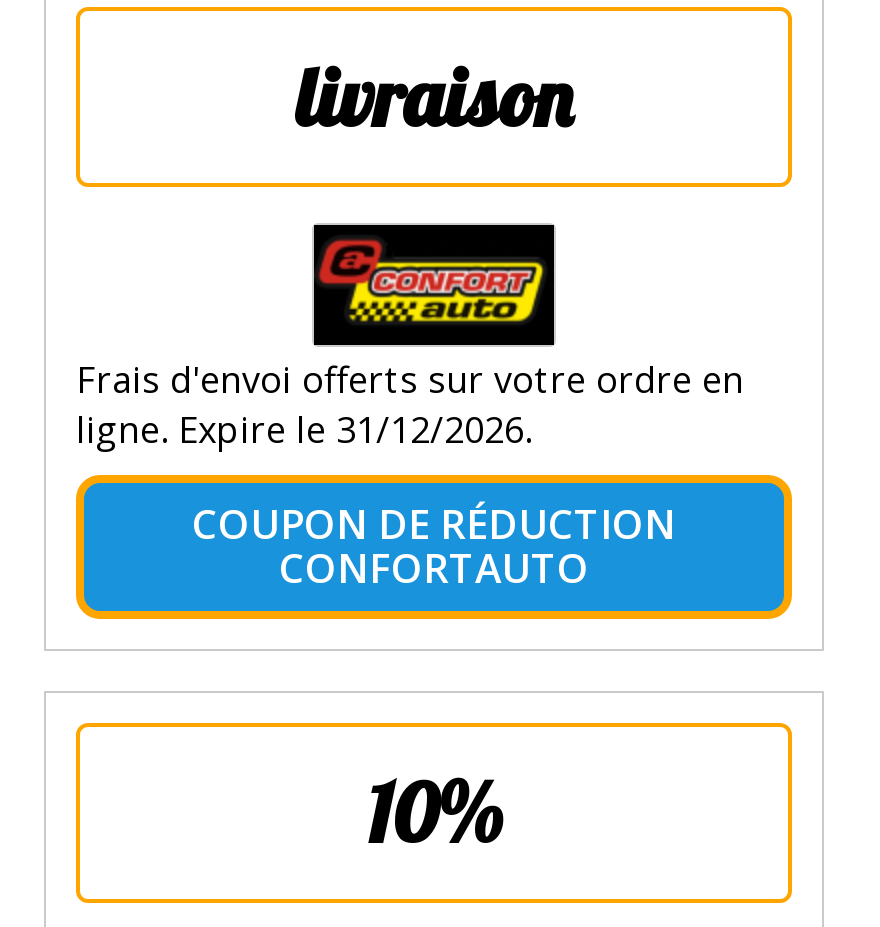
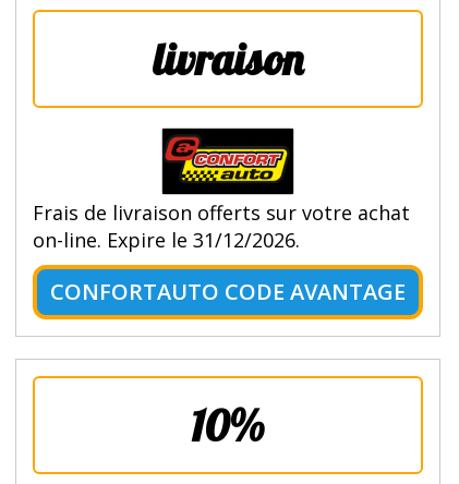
- Frais d'envoi offerts sur votre ordre en
- ligne. Expire le 31/12/2026.
+ Frais de livraison offerts sur votre achat
+ on-line. Expire le 31/12/2026.

- COUPON DE RÉDUCTION
- CONFORTAUTO
+ CONFORTAUTO CODE AVANTAGE
